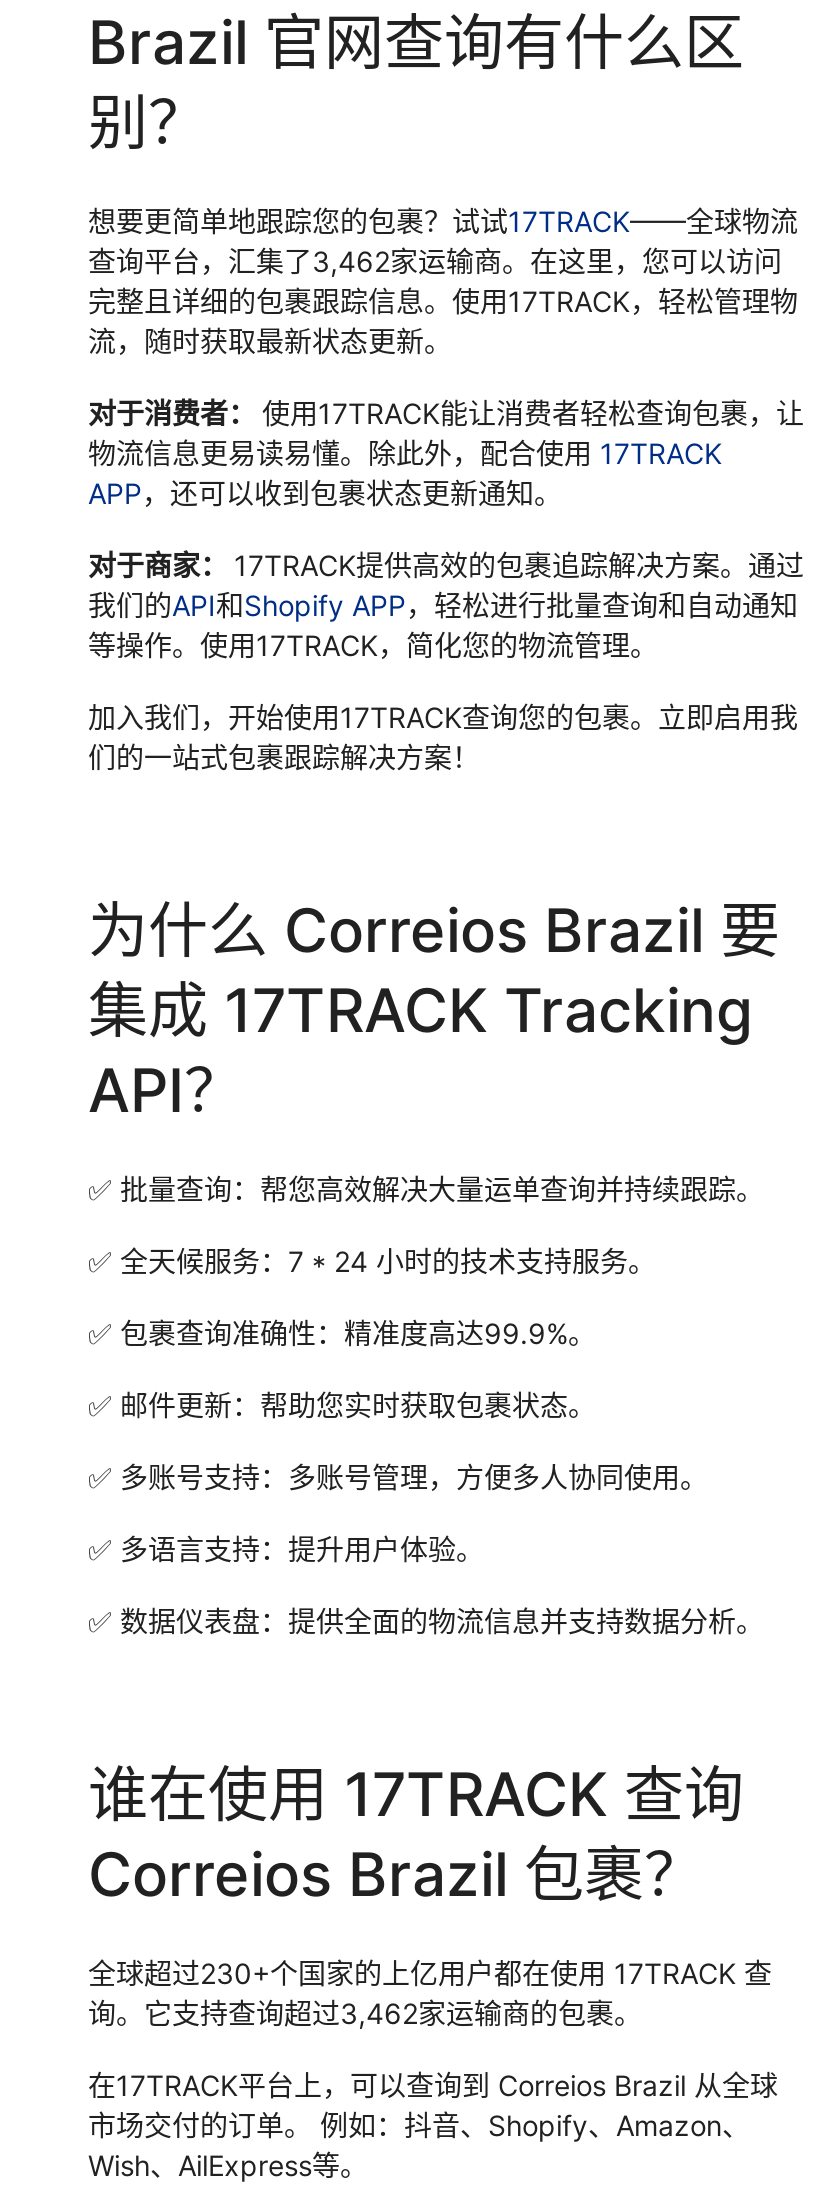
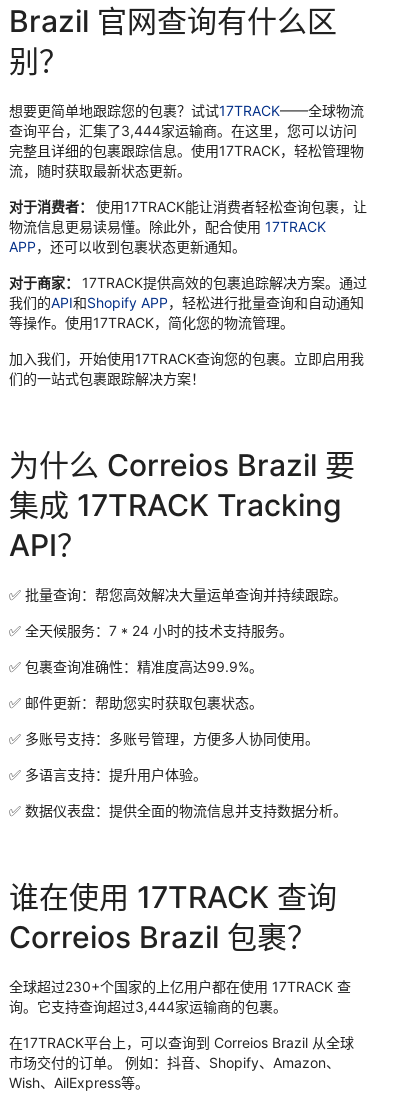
- 查询平台，汇集了3,462家运输商。在这里，您可以访问
+ 查询平台，汇集了3,444家运输商。在这里，您可以访问

- 询。它支持查询超过3,462家运输商的包裹。
+ 询。它支持查询超过3,444家运输商的包裹。
